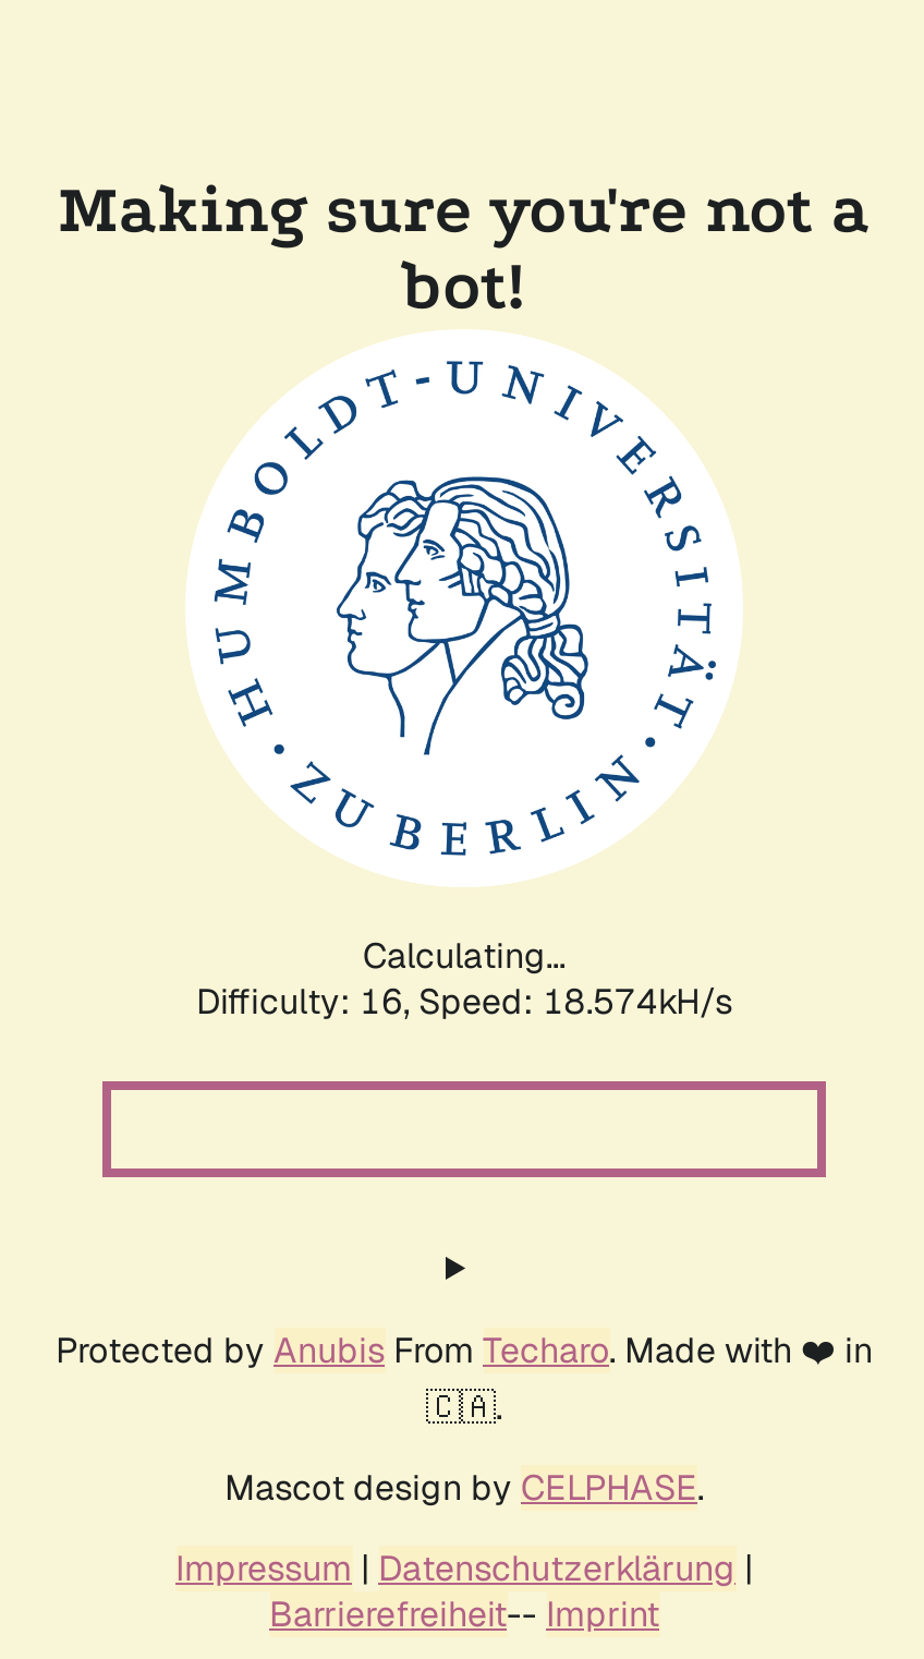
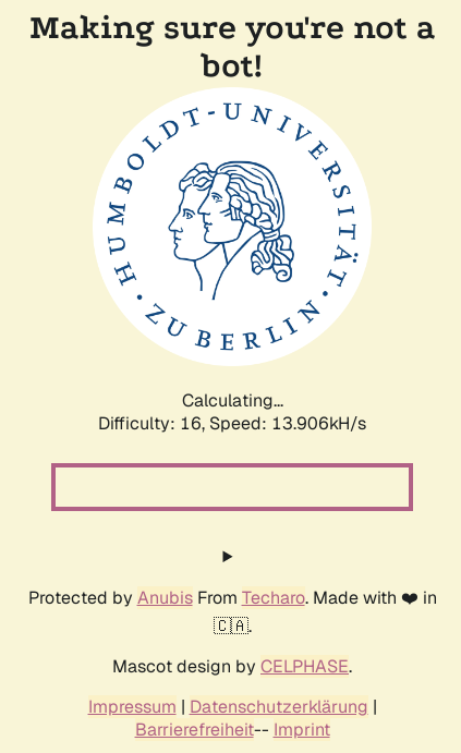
- Difficulty: 16, Speed: 18.574kH/s
+ Difficulty: 16, Speed: 13.906kH/s
